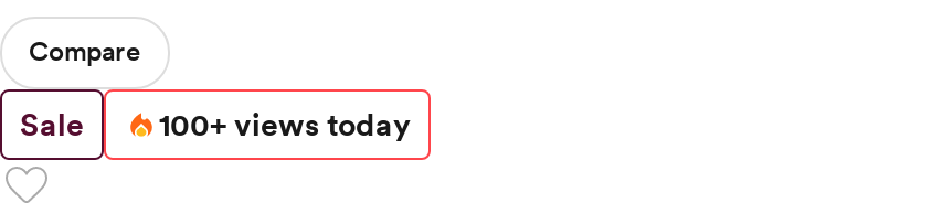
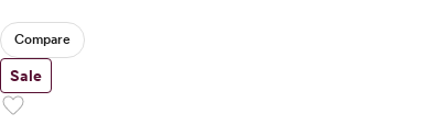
- 100+ views today
